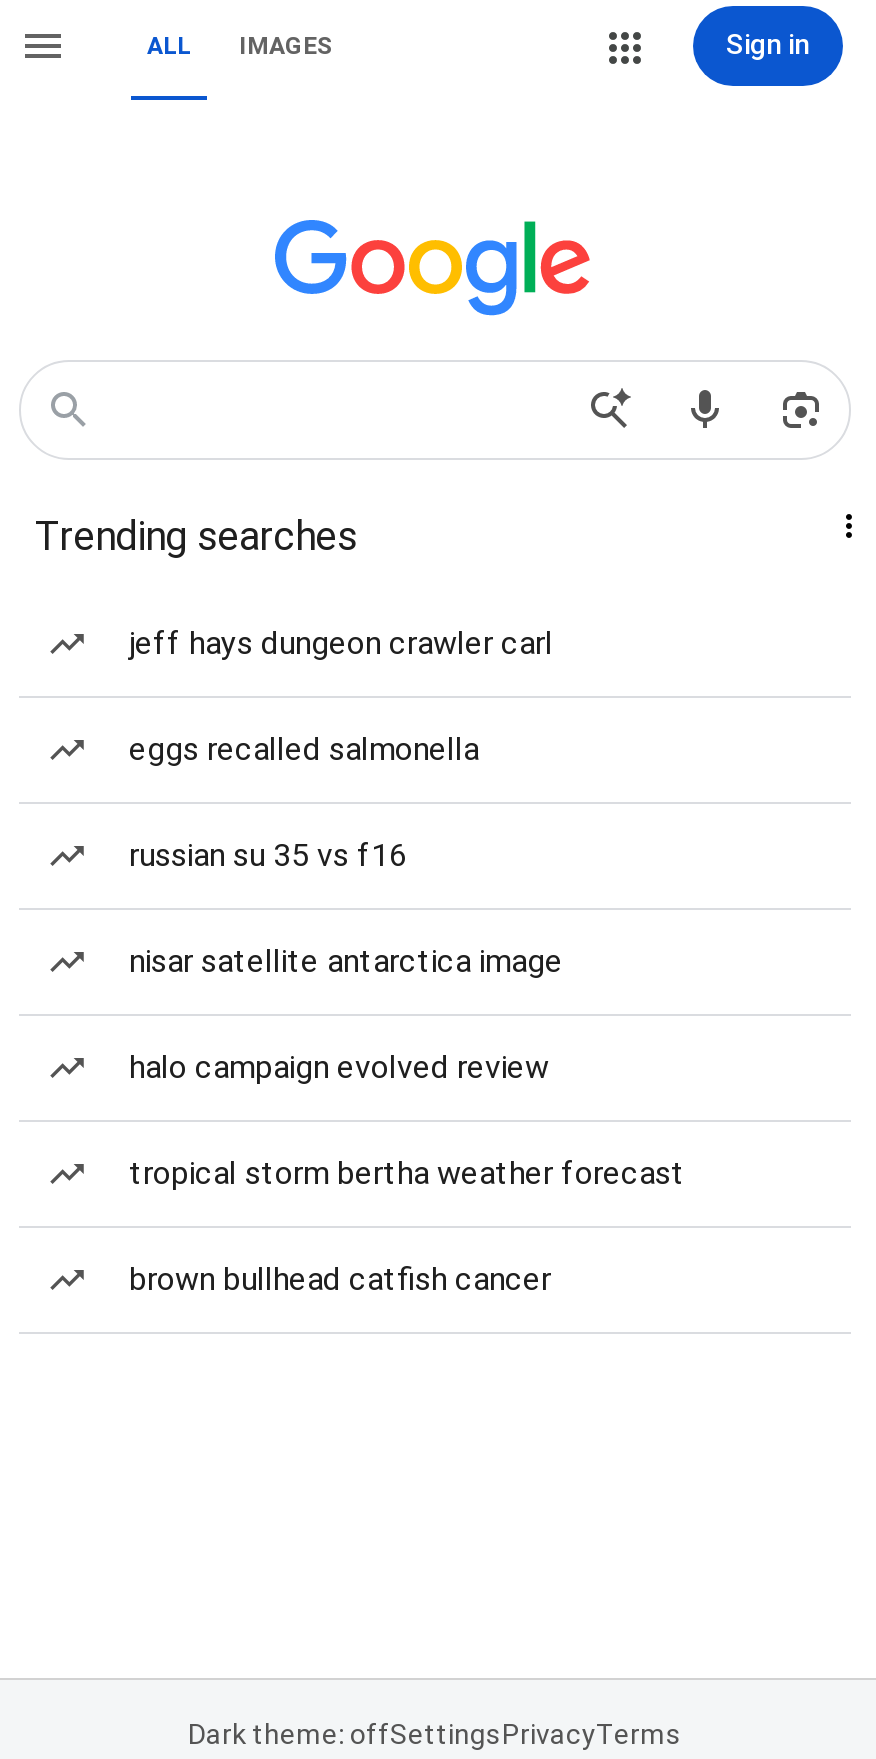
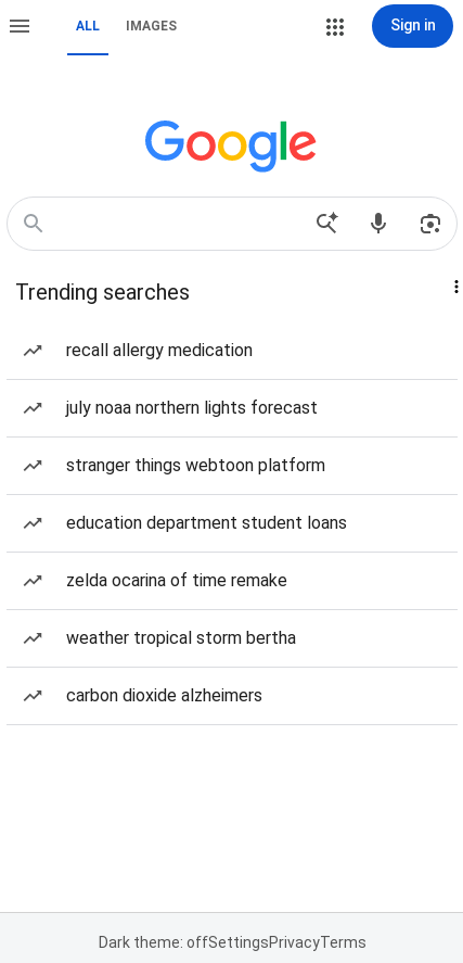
- jeff hays dungeon crawler carl
+ recall allergy medication

- eggs recalled salmonella
+ july noaa northern lights forecast

- russian su 35 vs f16
+ stranger things webtoon platform

- nisar satellite antarctica image
+ education department student loans

- halo campaign evolved review
+ zelda ocarina of time remake

- tropical storm bertha weather forecast
+ weather tropical storm bertha

- brown bullhead catfish cancer
+ carbon dioxide alzheimers
